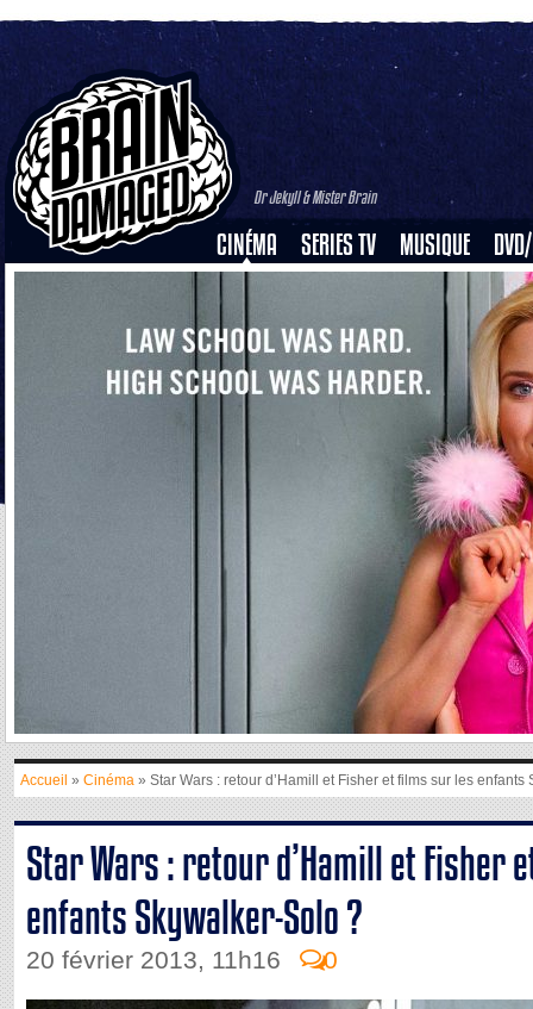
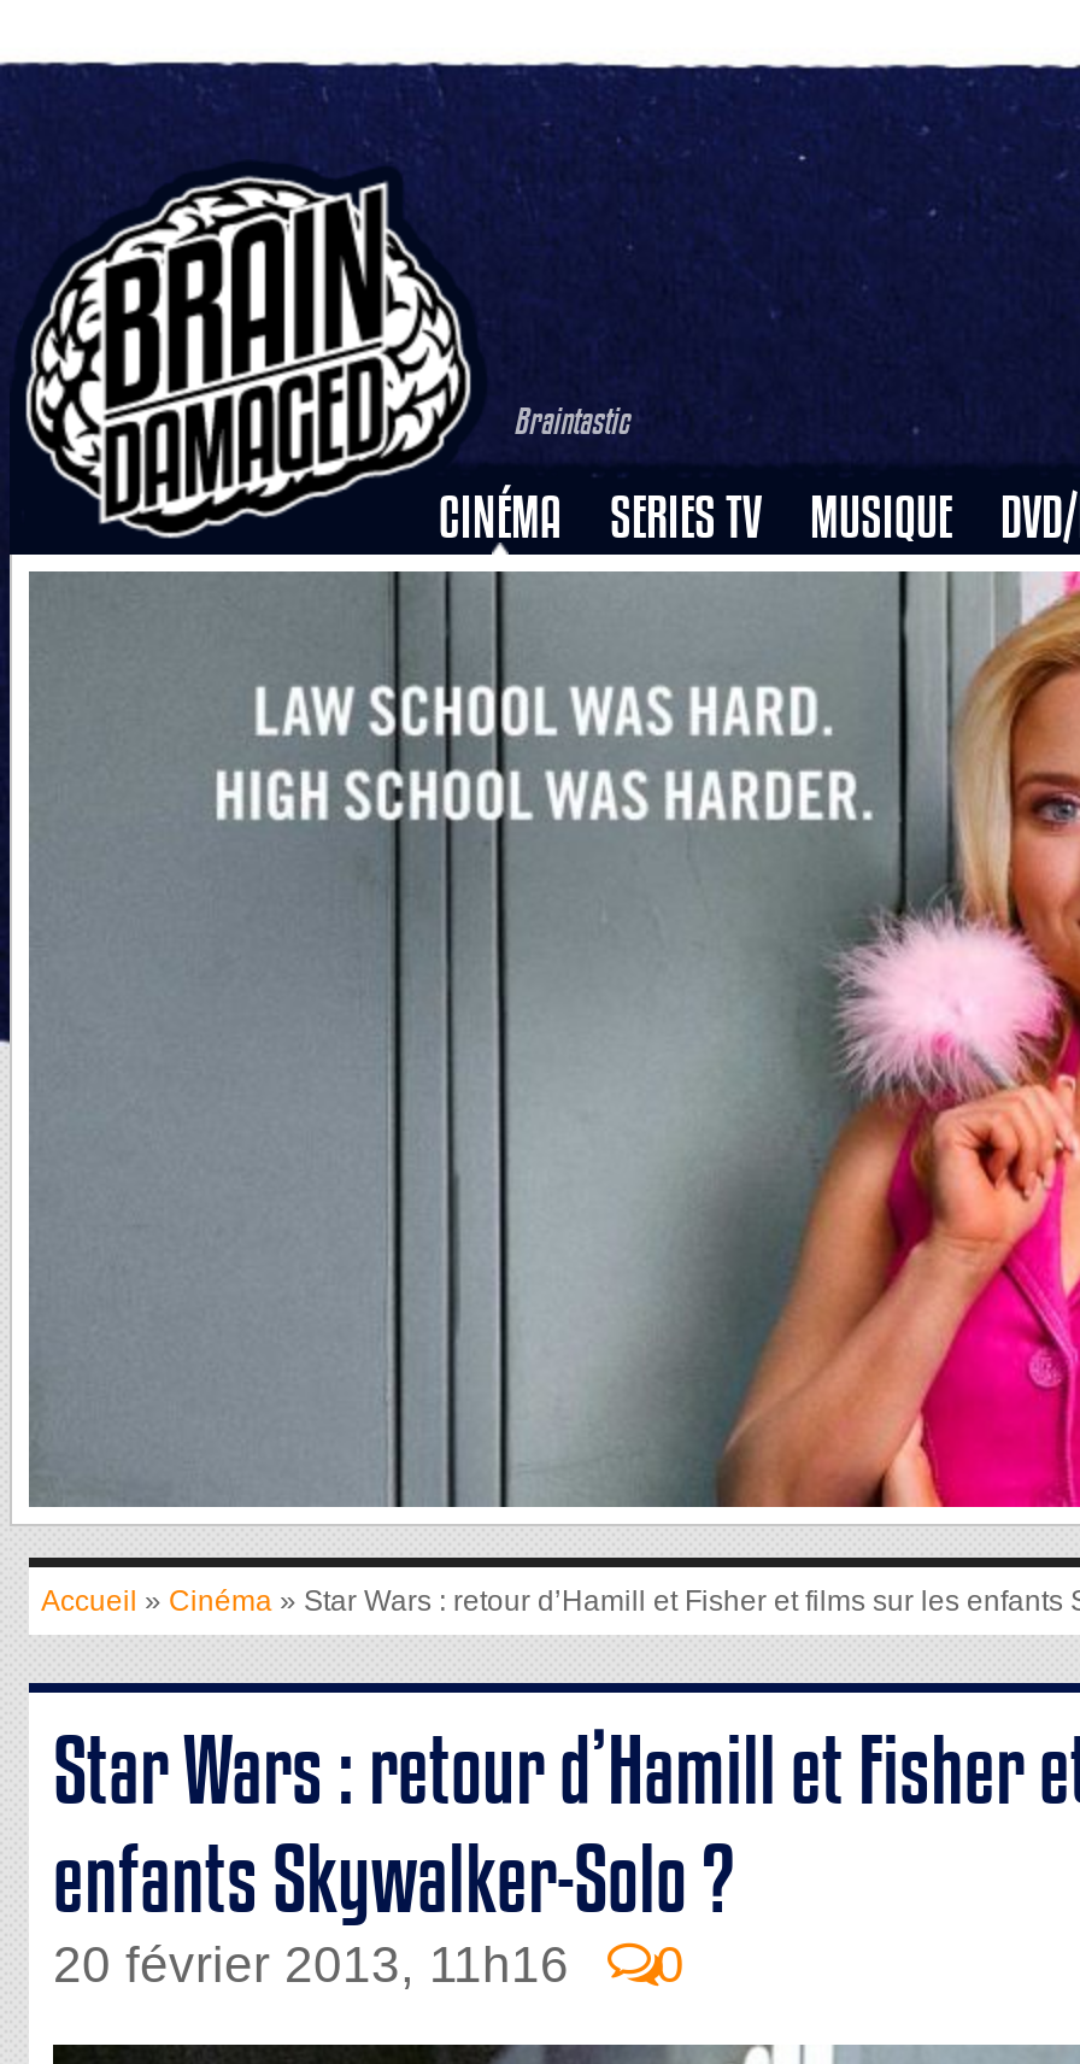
- Dr Jekyll & Mister Brain
+ Braintastic
